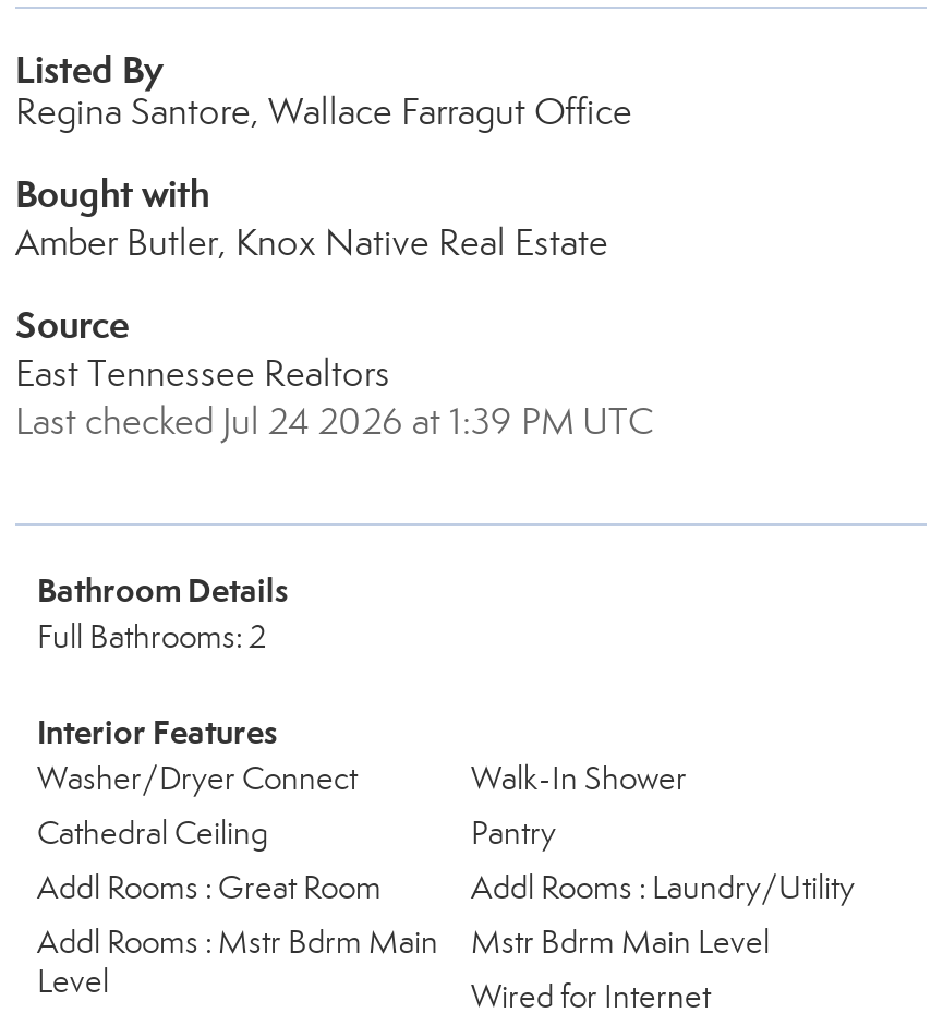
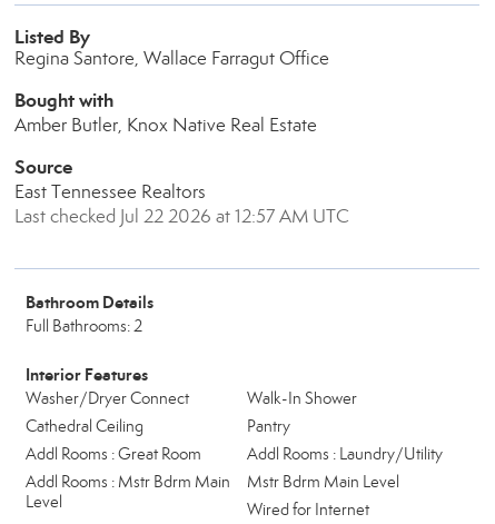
- Last checked Jul 24 2026 at 1:39 PM UTC
+ Last checked Jul 22 2026 at 12:57 AM UTC
